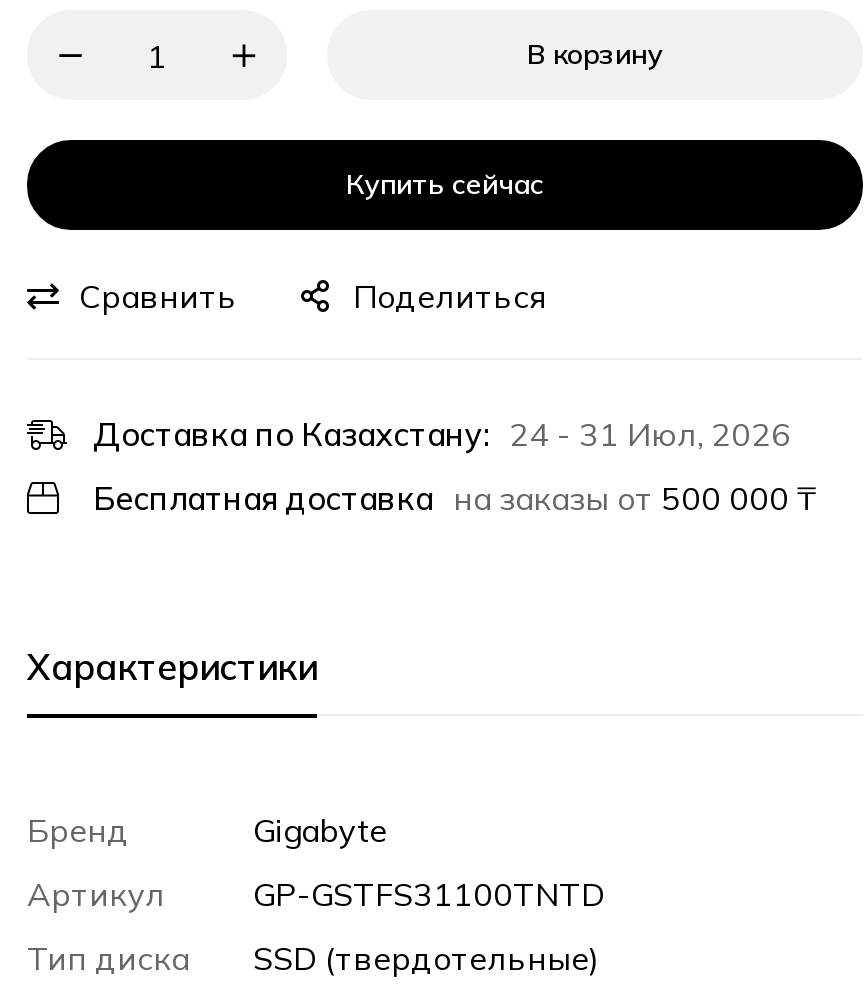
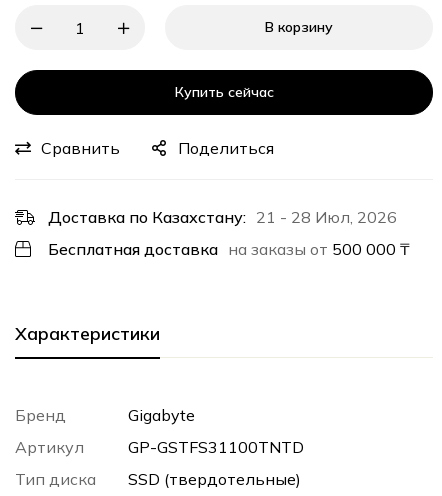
- Доставка по Казахстану: 24 - 31 Июл, 2026
+ Доставка по Казахстану: 21 - 28 Июл, 2026
